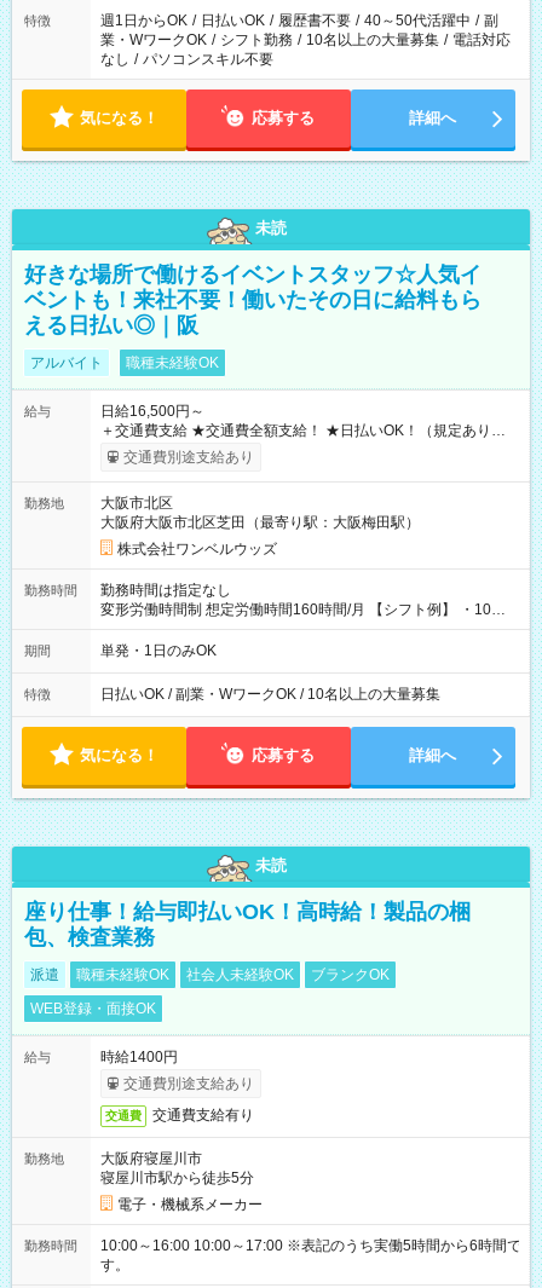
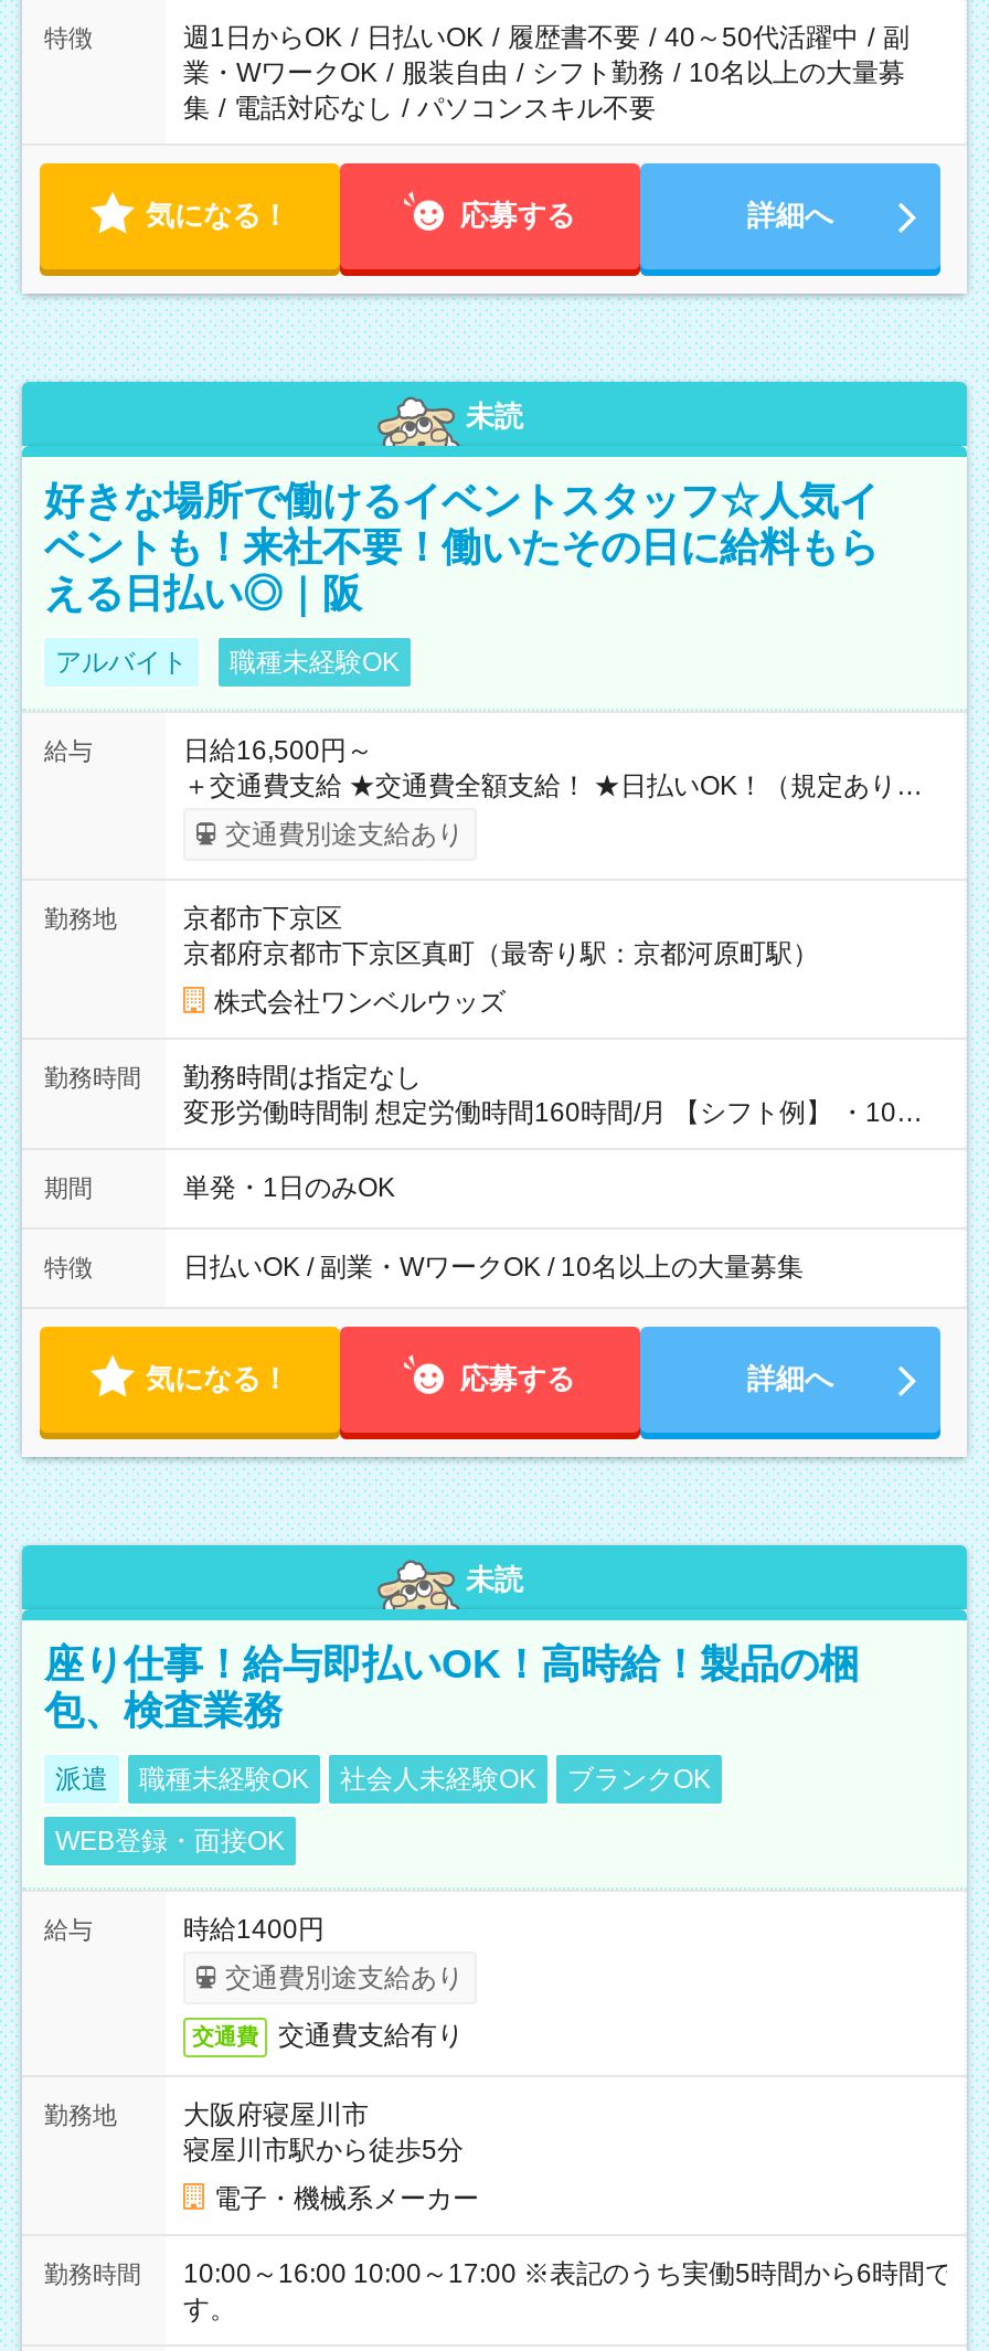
- 業・WワークOK / シフト勤務 / 10名以上の大量募集 / 電話対応
- なし / パソコンスキル不要
+ 業・WワークOK / 服装自由 / シフト勤務 / 10名以上の大量募
+ 集 / 電話対応なし / パソコンスキル不要

- 大阪市北区
- 大阪府大阪市北区芝田（最寄り駅：大阪梅田駅）
+ 京都市下京区
+ 京都府京都市下京区真町（最寄り駅：京都河原町駅）
